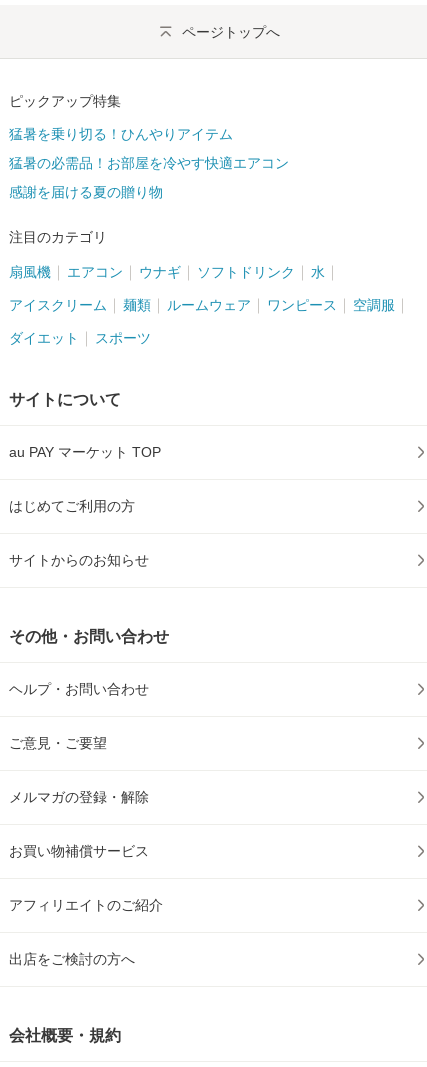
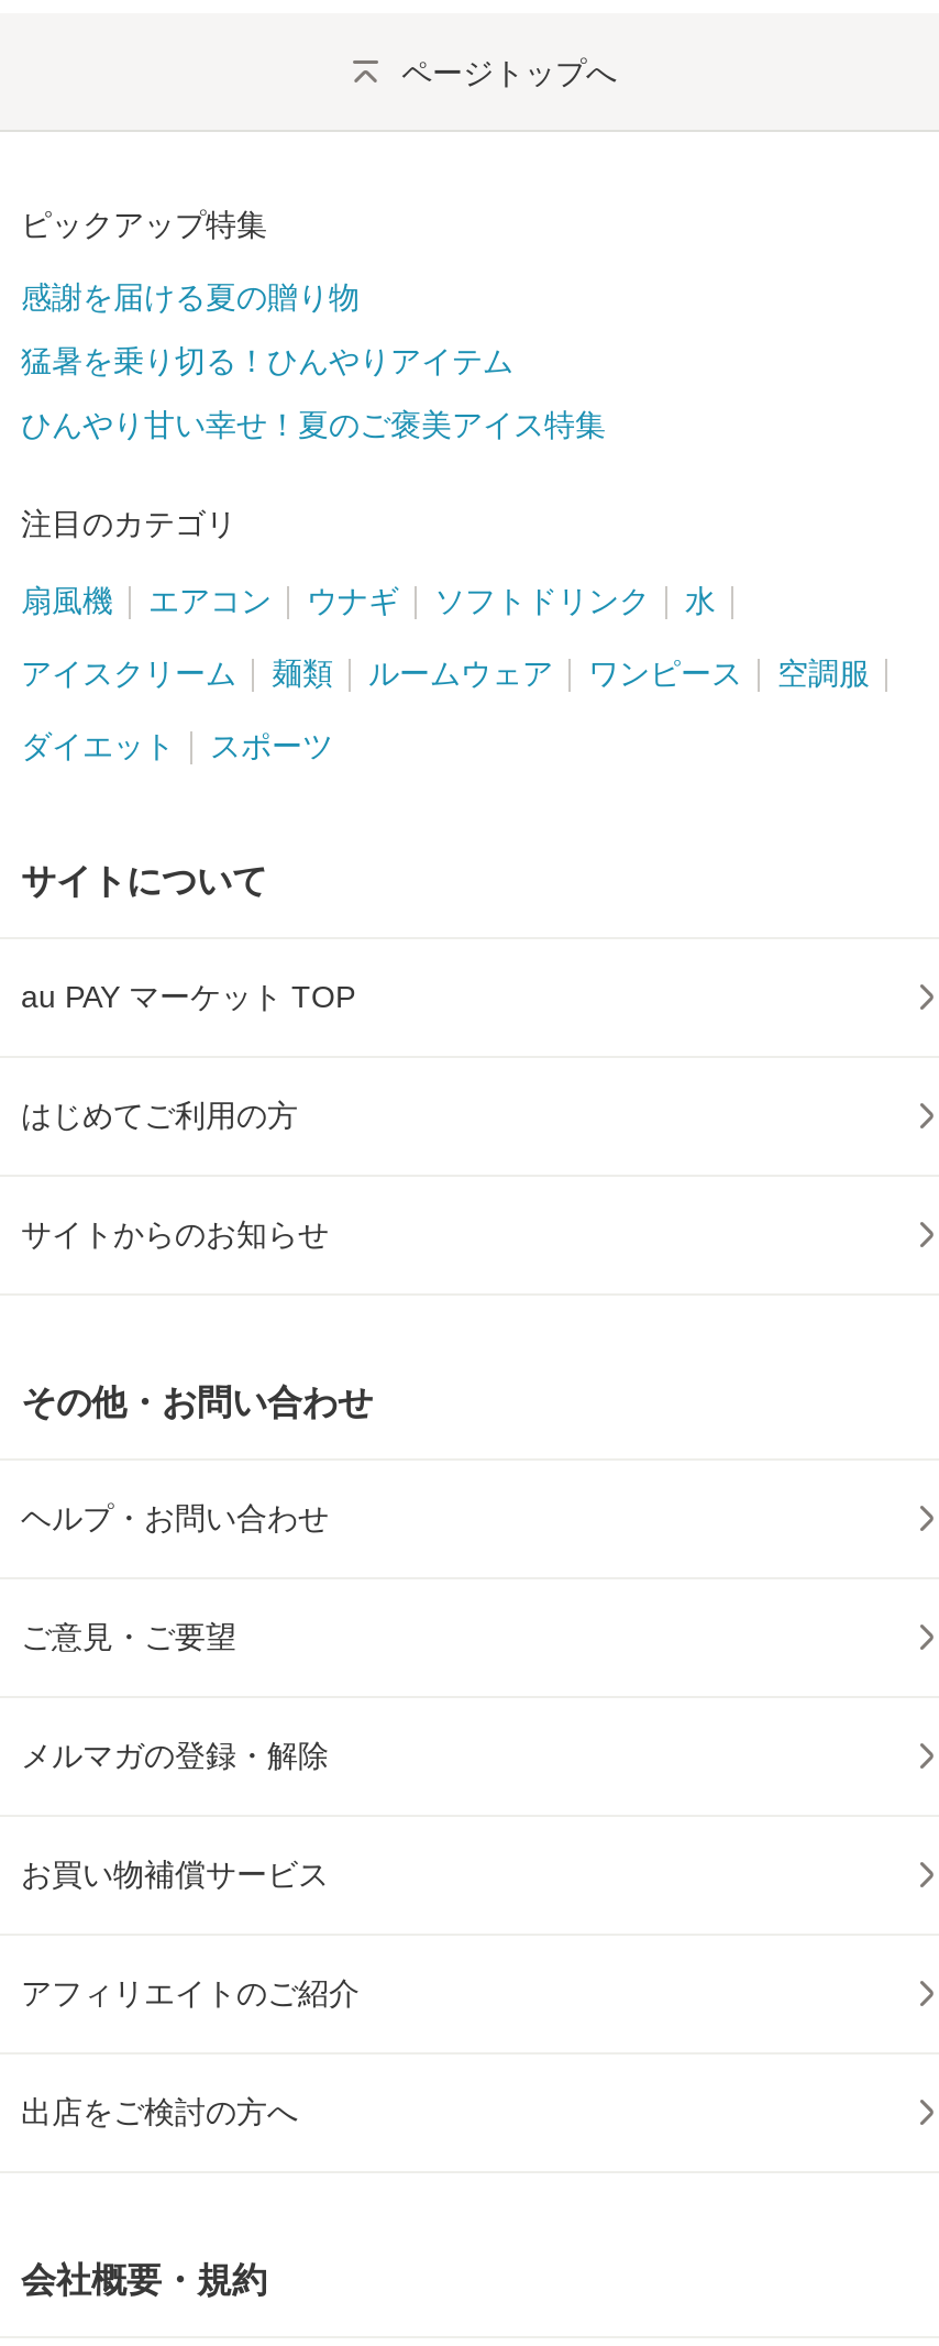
moved down: 猛暑を乗り切る！ひんやりアイテム

- 猛暑の必需品！お部屋を冷やす快適エアコン
+ ひんやり甘い幸せ！夏のご褒美アイス特集

moved up: 感謝を届ける夏の贈り物
